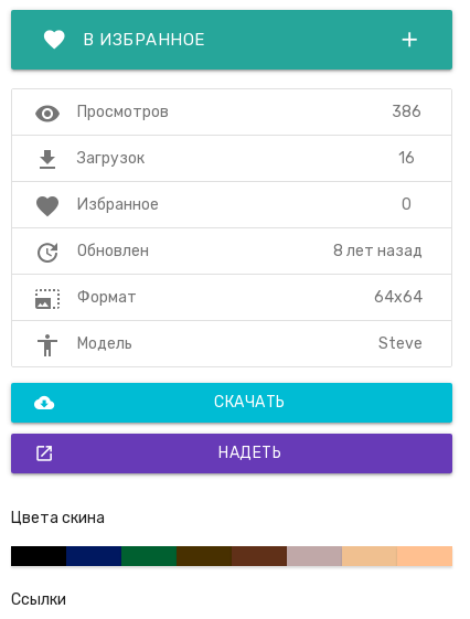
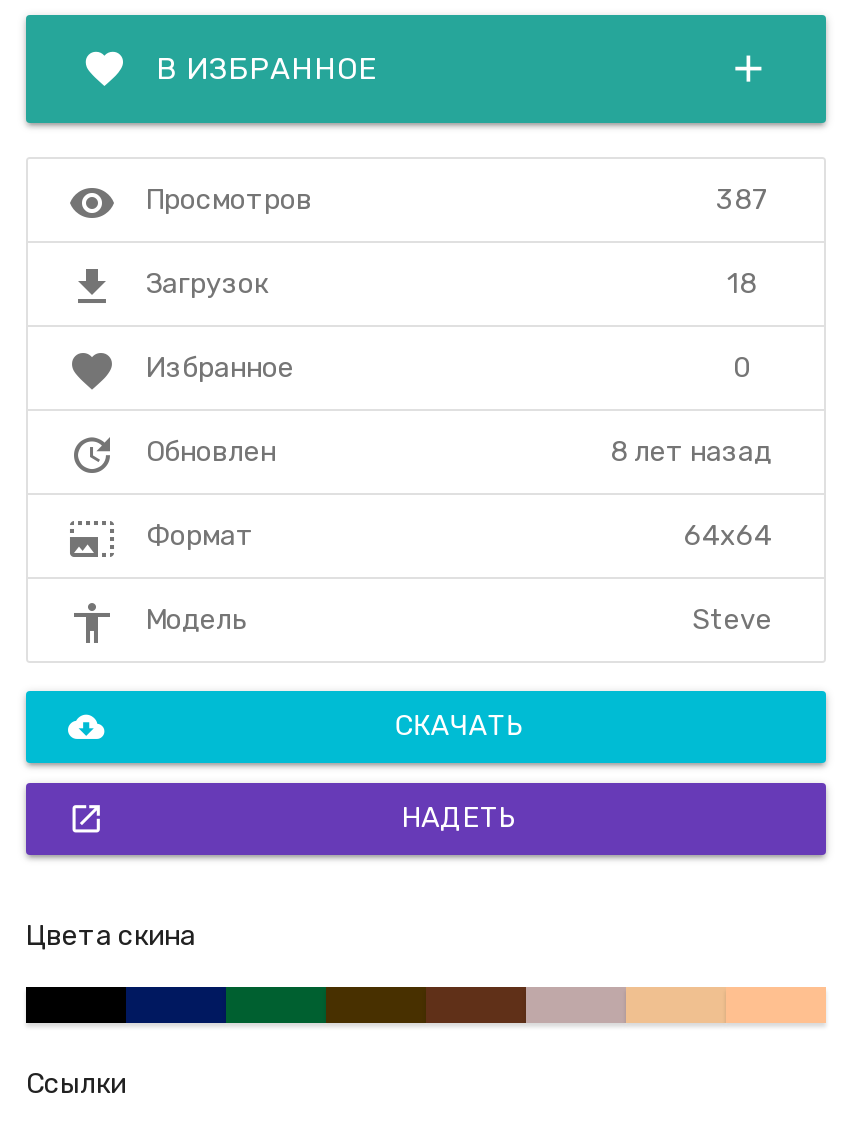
- 386
+ 387

- 16
+ 18
